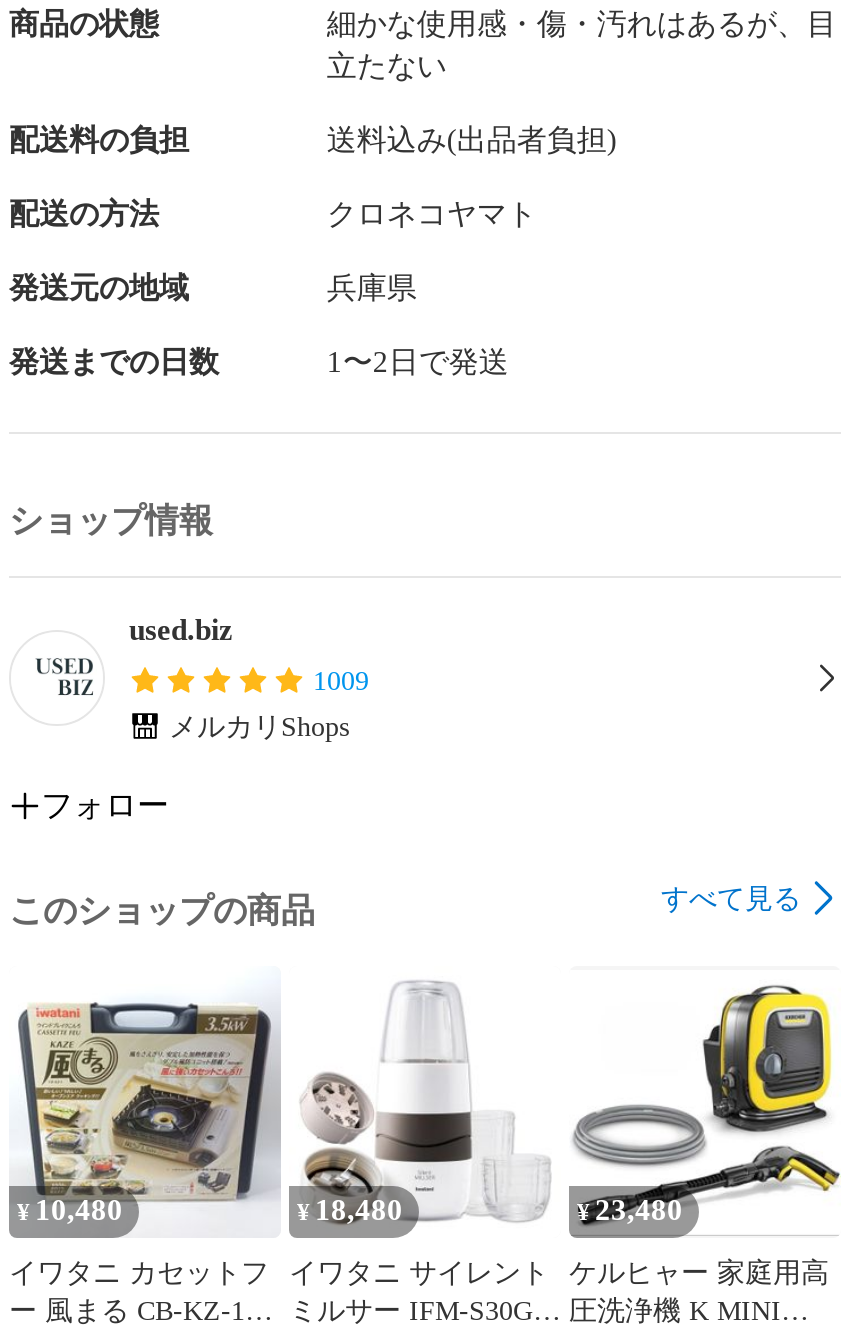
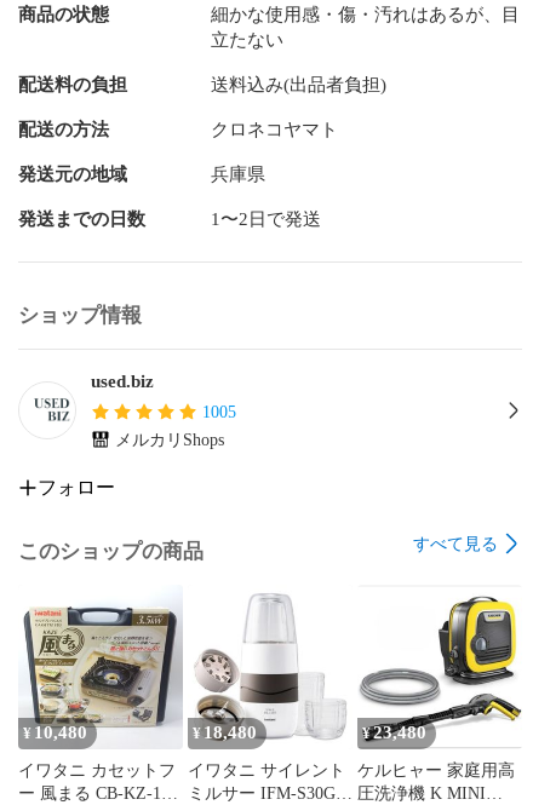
- 1009
+ 1005
